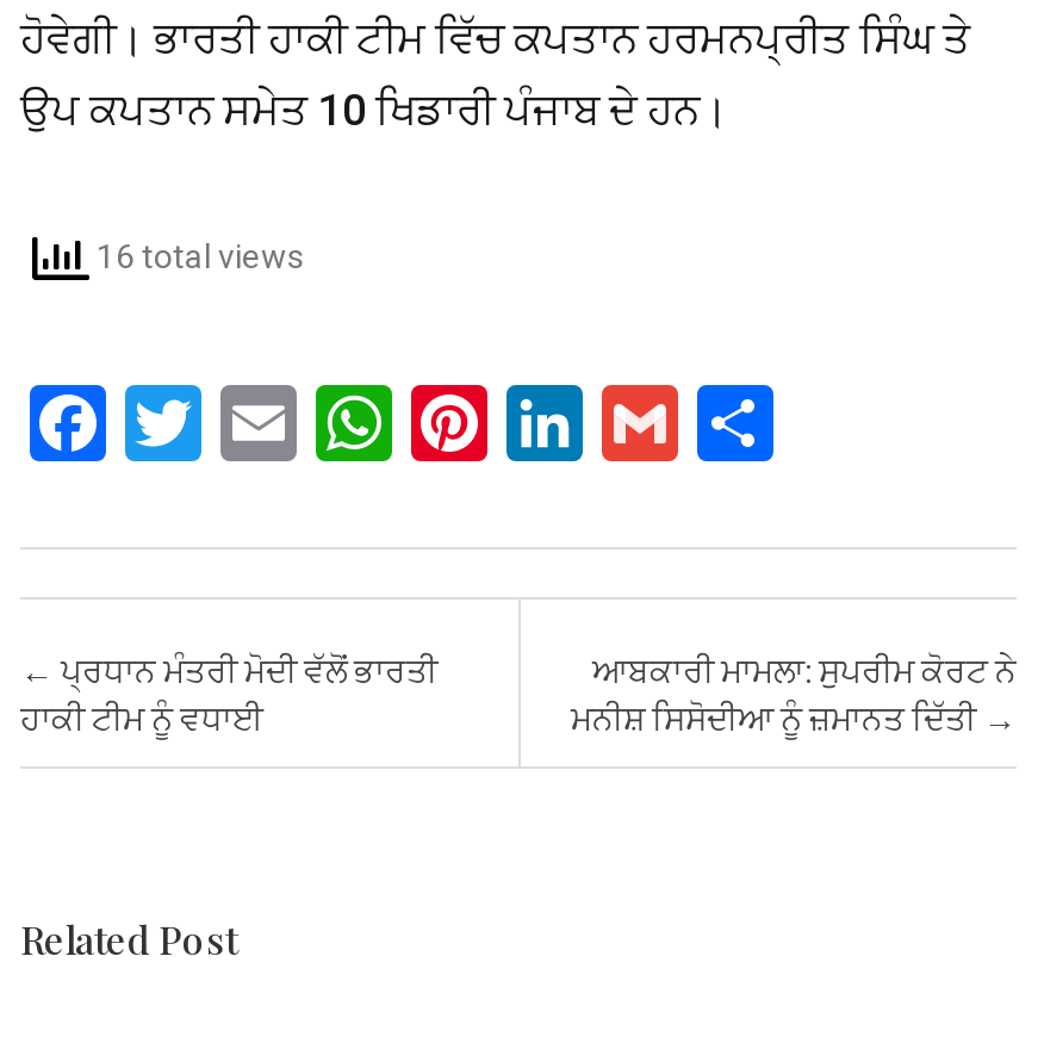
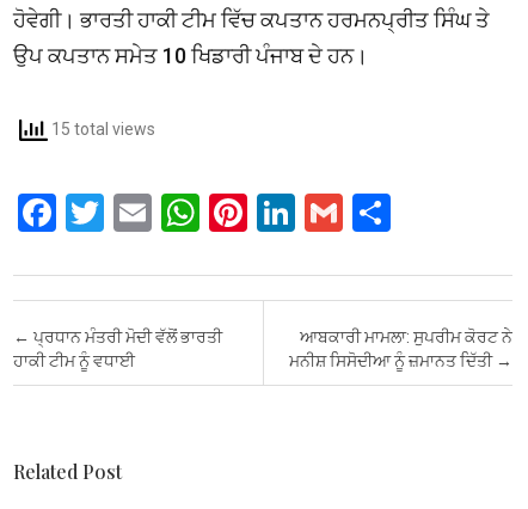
- 16 total views
+ 15 total views
